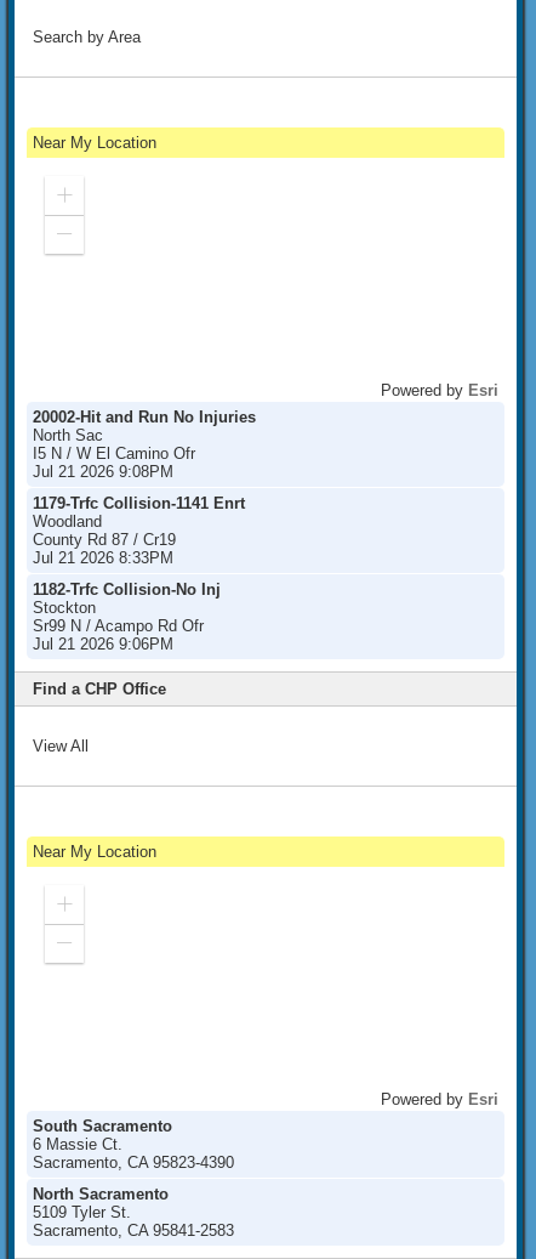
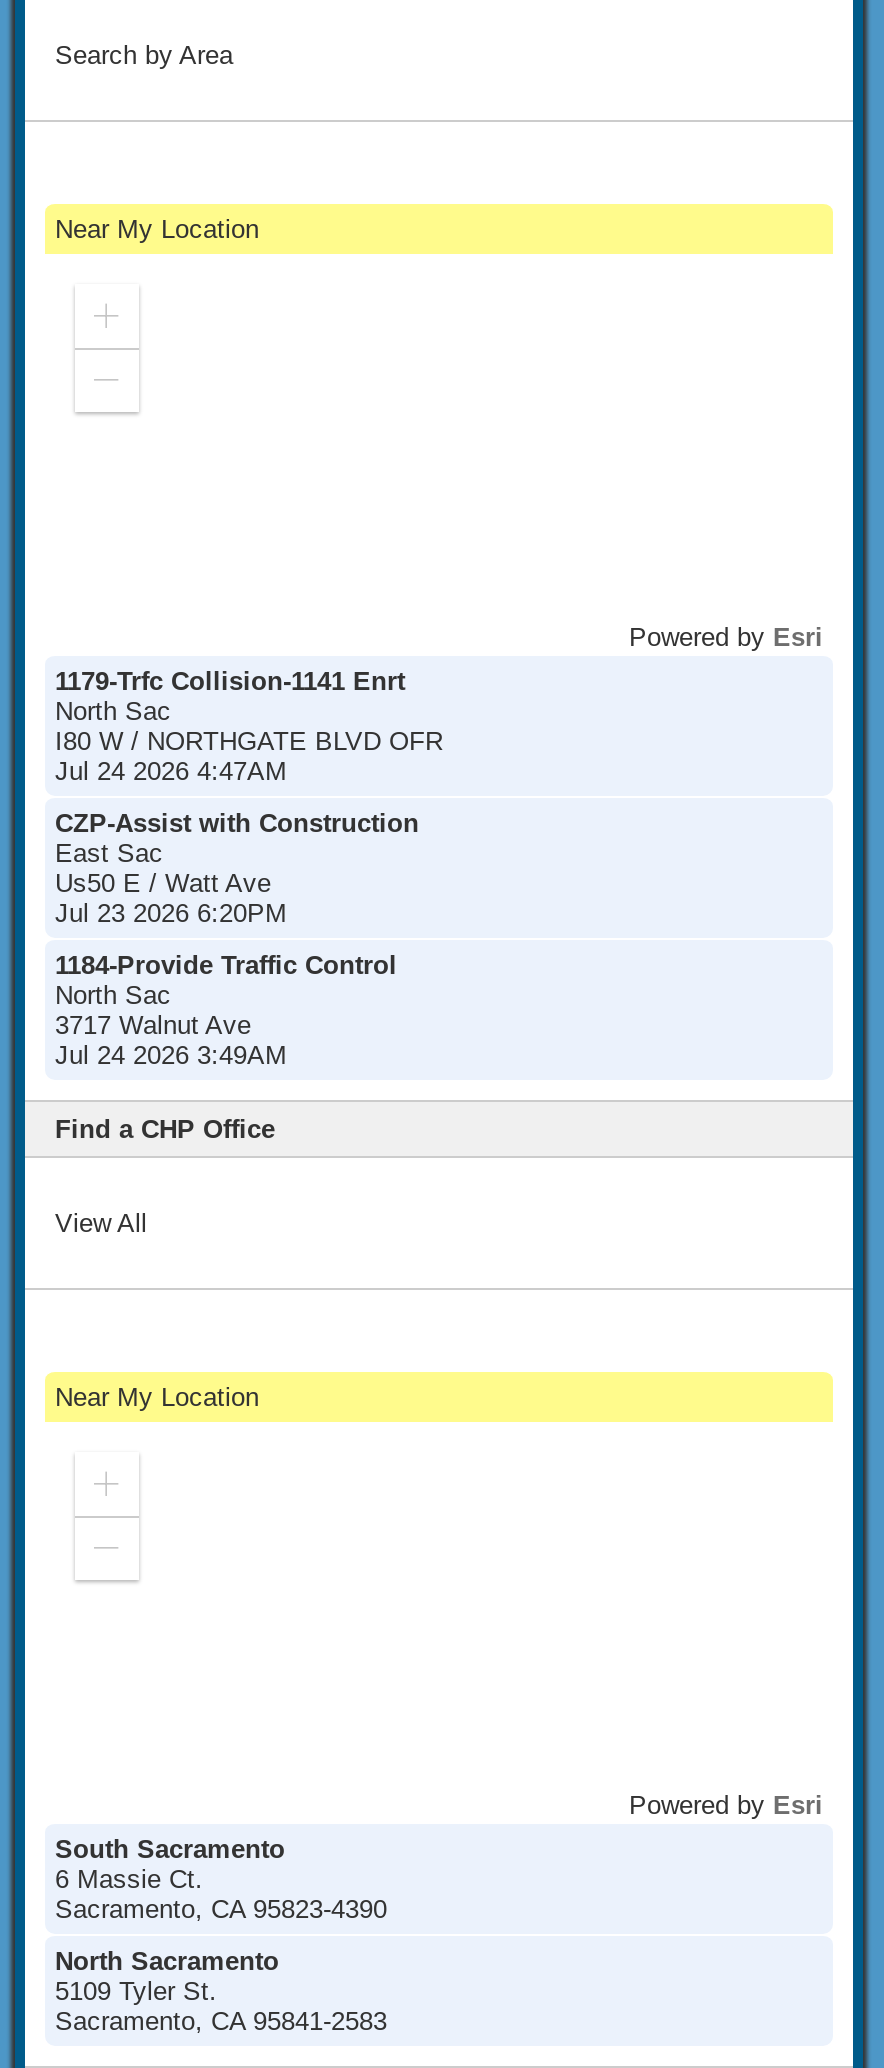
- 20002-Hit and Run No Injuries

- I5 N / W El Camino Ofr
- Jul 21 2026 9:08PM
+ I80 W / NORTHGATE BLVD OFR
+ Jul 24 2026 4:47AM

moved up: 1179-Trfc Collision-1141 Enrt

- Woodland
- County Rd 87 / Cr19
- Jul 21 2026 8:33PM
+ CZP-Assist with Construction
+ East Sac
+ Us50 E / Watt Ave
+ Jul 23 2026 6:20PM

- 1182-Trfc Collision-No Inj
- Stockton
- Sr99 N / Acampo Rd Ofr
- Jul 21 2026 9:06PM
+ 1184-Provide Traffic Control
+ North Sac
+ 3717 Walnut Ave
+ Jul 24 2026 3:49AM
